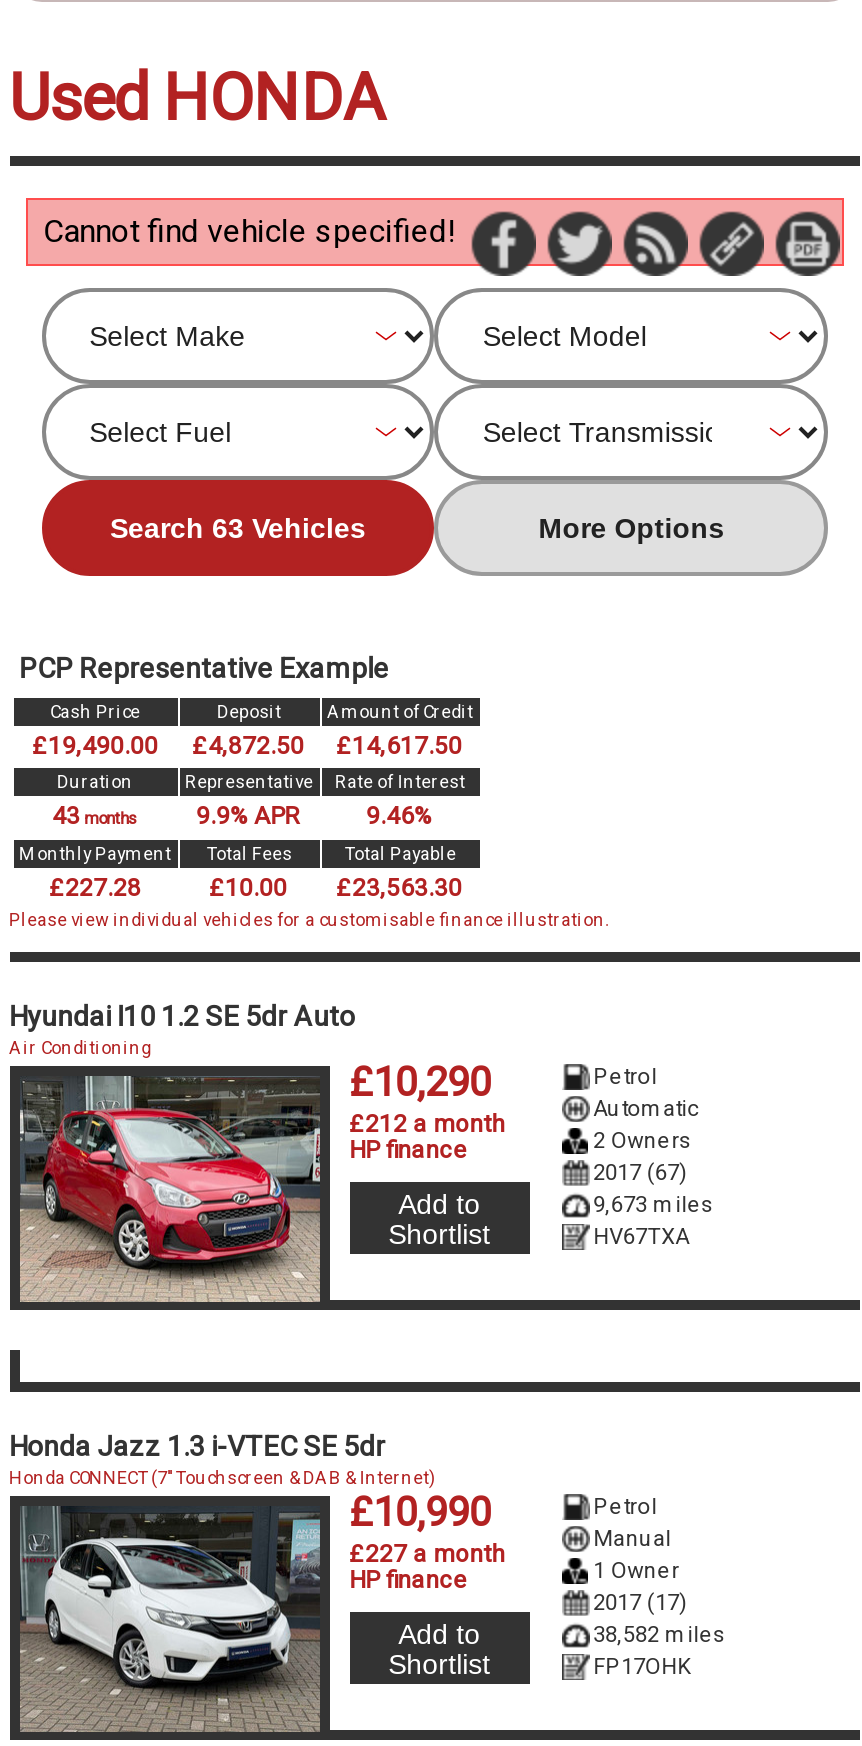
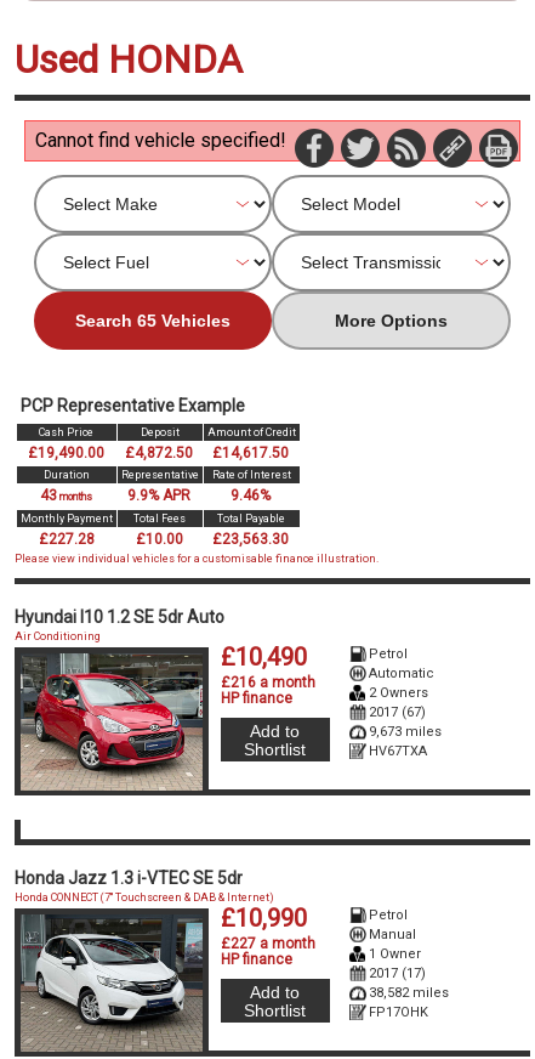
- Search 63 Vehicles
+ Search 65 Vehicles

- £10,290
+ £10,490

- £212 a month
+ £216 a month
